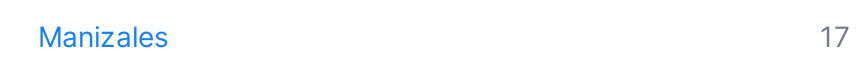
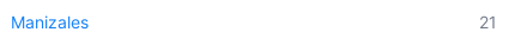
- 17
+ 21
